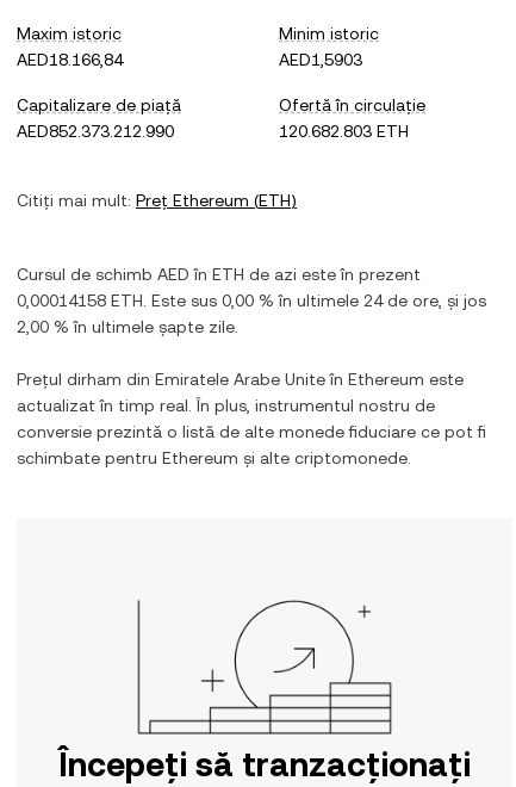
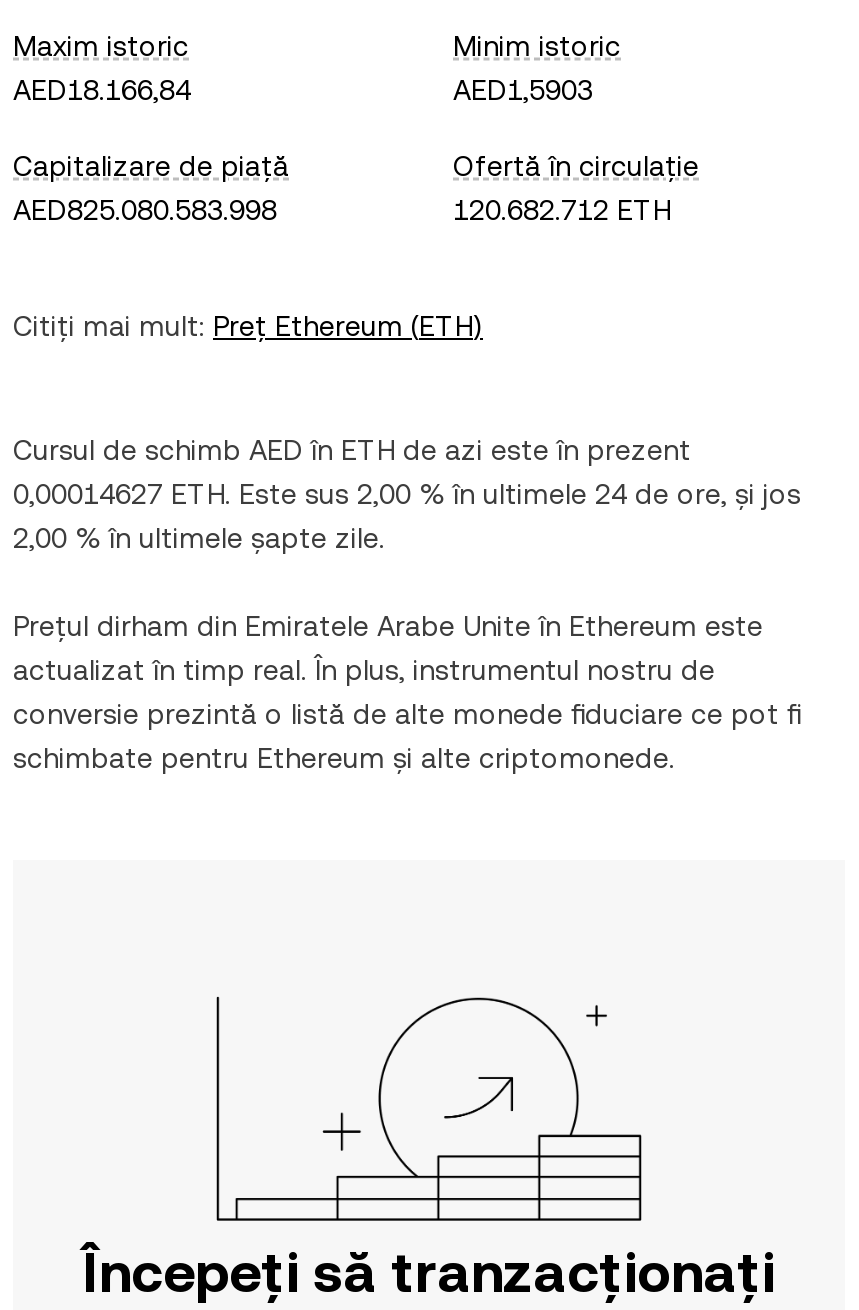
- AED852.373.212.990
+ AED825.080.583.998

- 120.682.803 ETH
+ 120.682.712 ETH

- 0,00014158 ETH. Este sus 0,00 % în ultimele 24 de ore, și jos
+ 0,00014627 ETH. Este sus 2,00 % în ultimele 24 de ore, și jos
